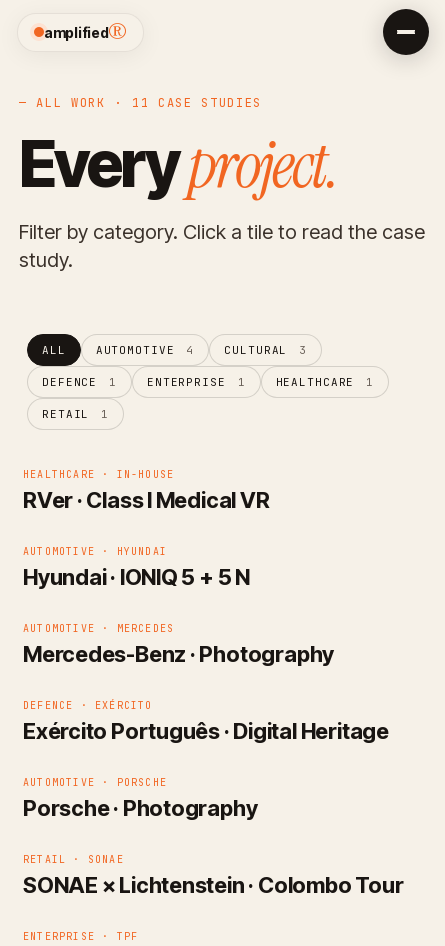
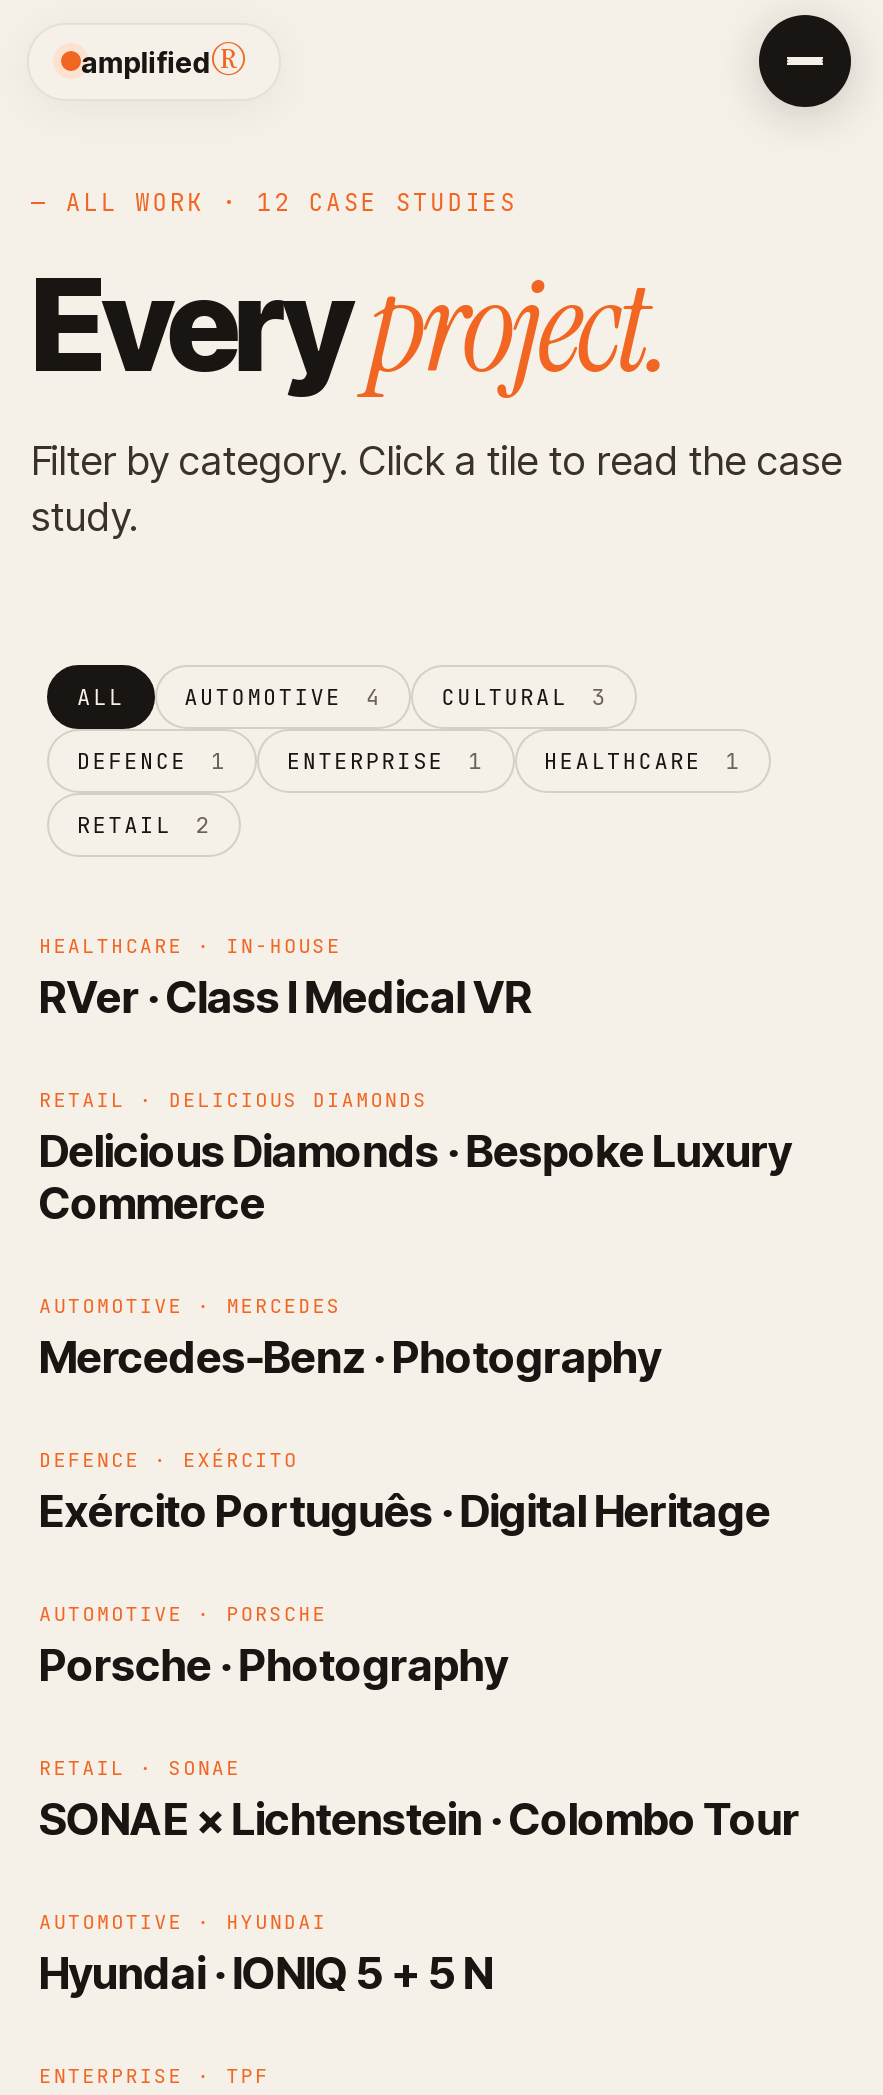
- — ALL WORK · 11 CASE STUDIES
+ — ALL WORK · 12 CASE STUDIES

- RETAIL 1
+ RETAIL 2

+ RETAIL · DELICIOUS DIAMONDS
+ Delicious Diamonds · Bespoke Luxury
+ Commerce

moved down: AUTOMOTIVE · HYUNDAI | Hyundai · IONIQ 5 + 5 N
